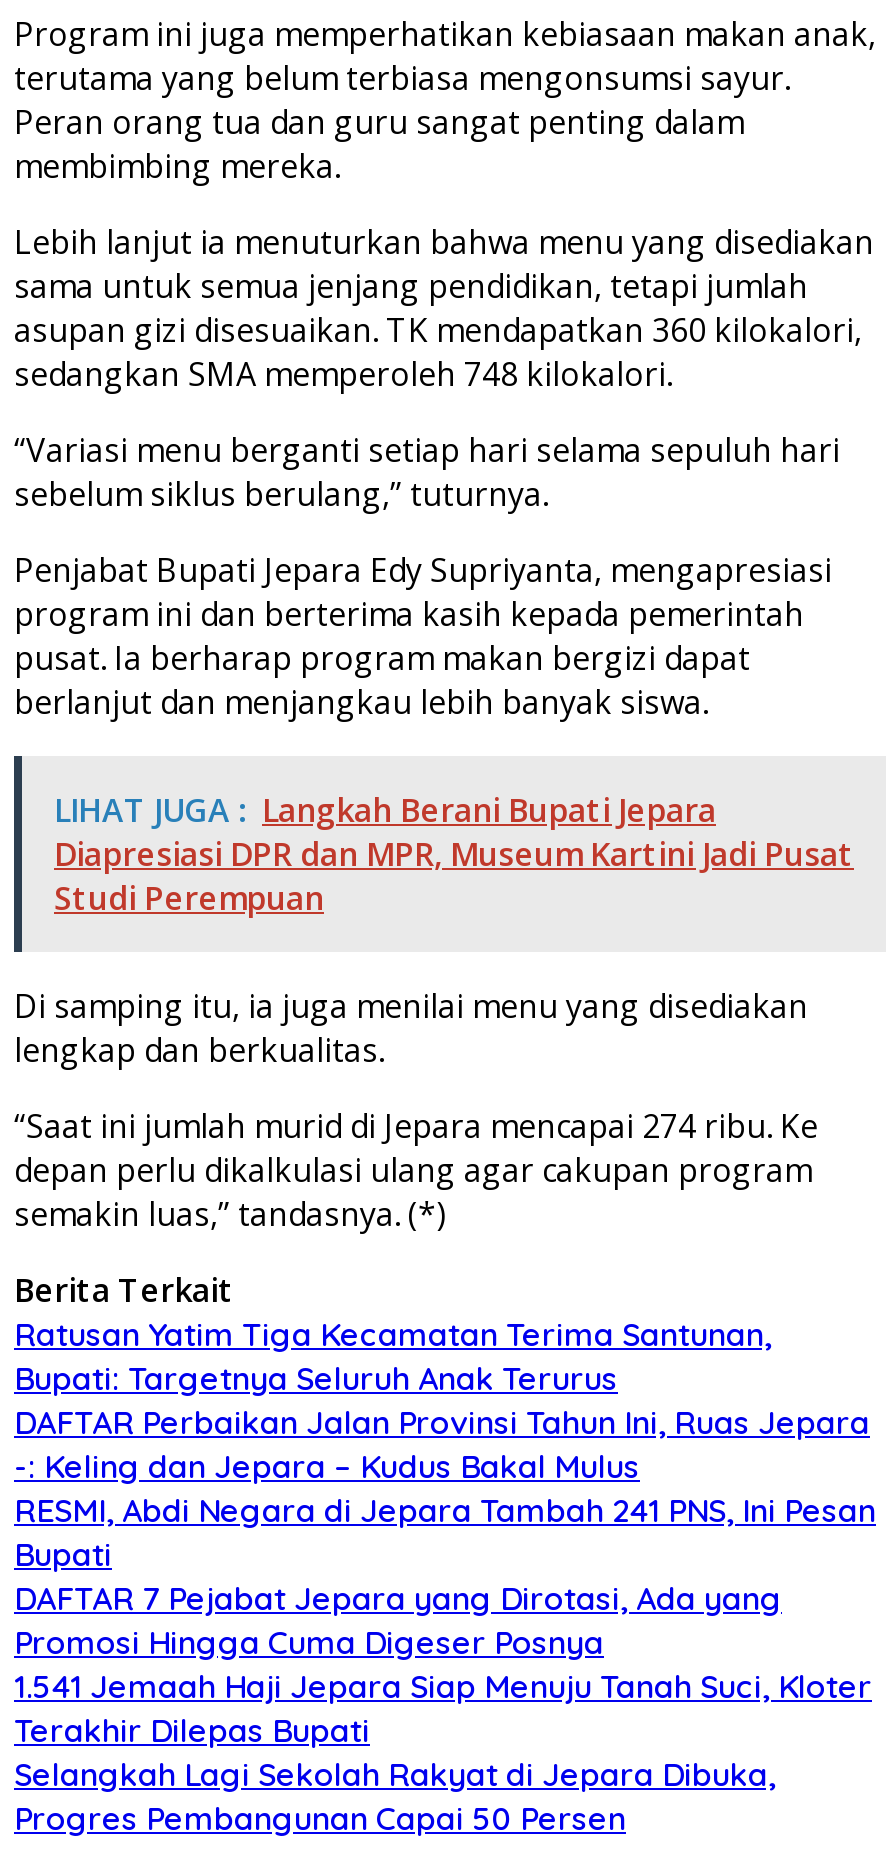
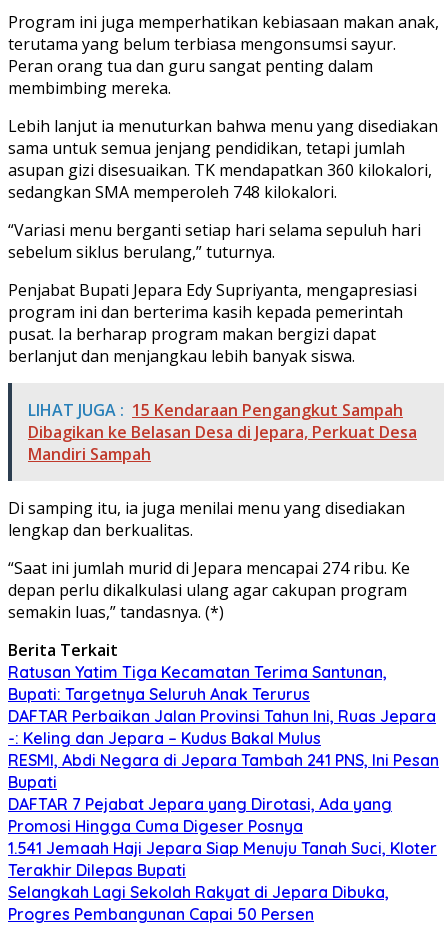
- LIHAT JUGA : Langkah Berani Bupati Jepara
- Diapresiasi DPR dan MPR, Museum Kartini Jadi Pusat
- Studi Perempuan
+ LIHAT JUGA : 15 Kendaraan Pengangkut Sampah
+ Dibagikan ke Belasan Desa di Jepara, Perkuat Desa
+ Mandiri Sampah
